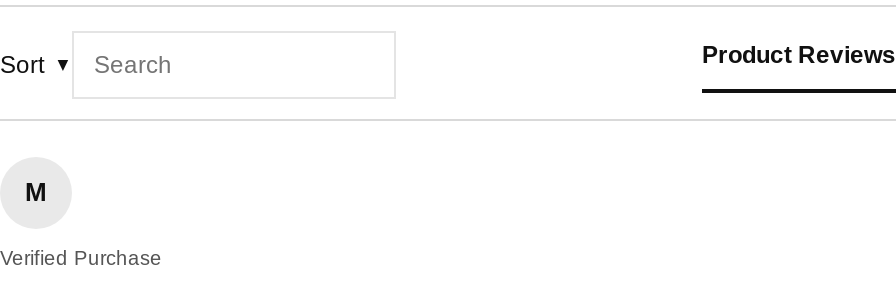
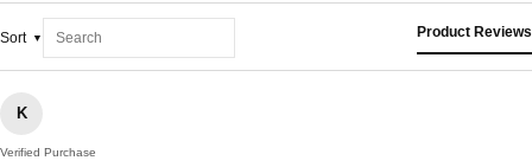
- M
+ K
